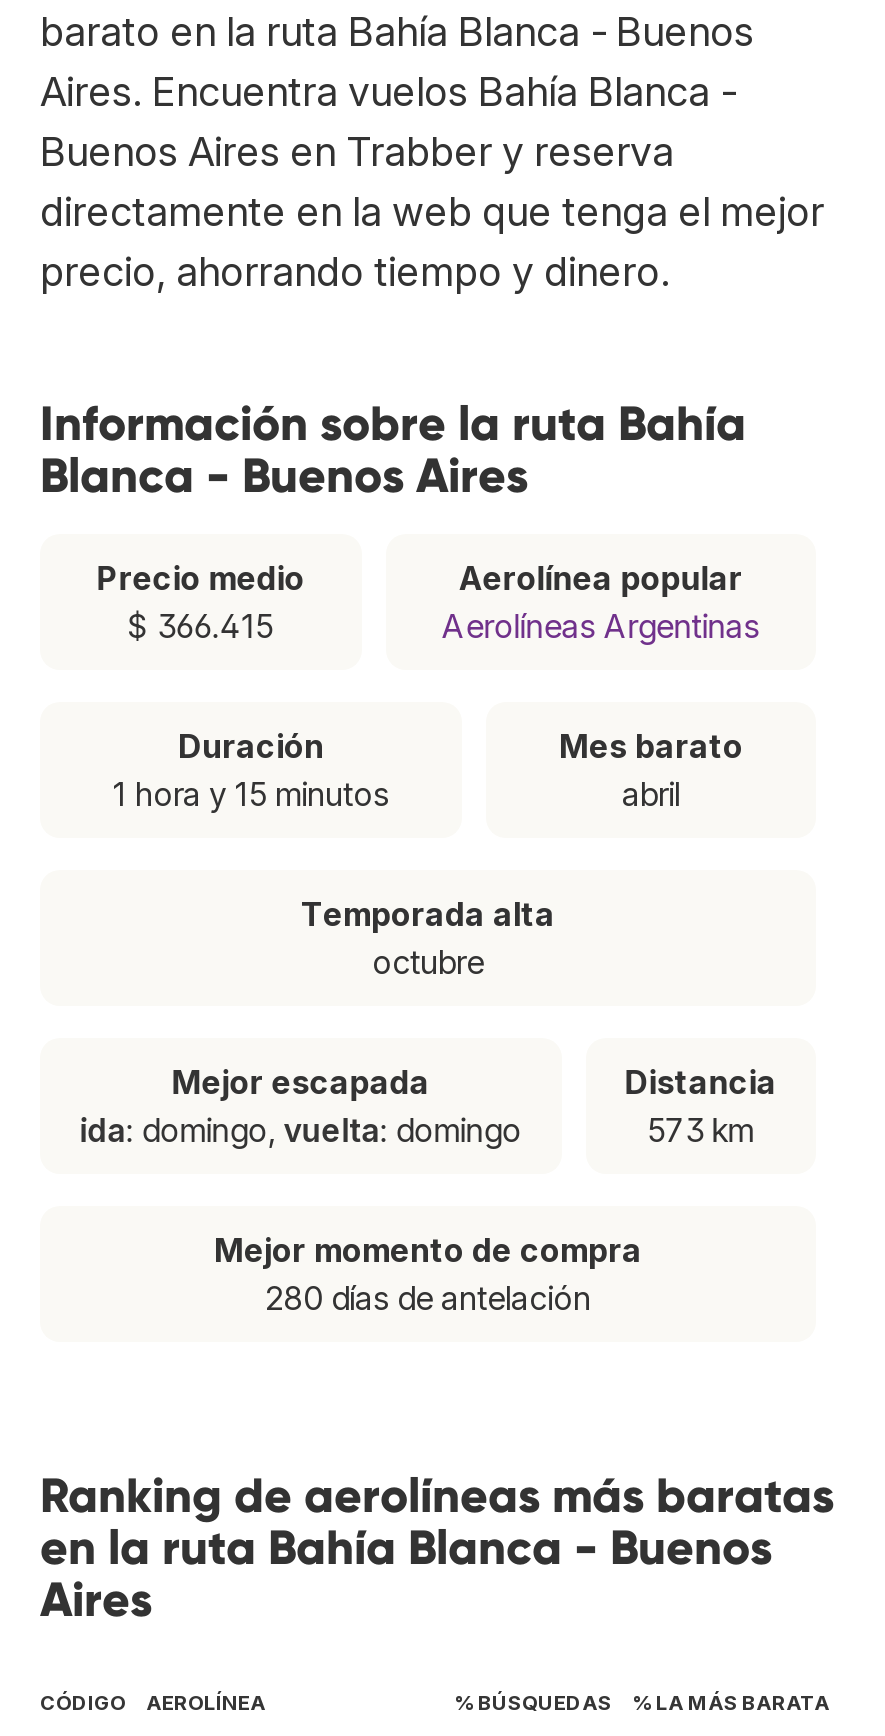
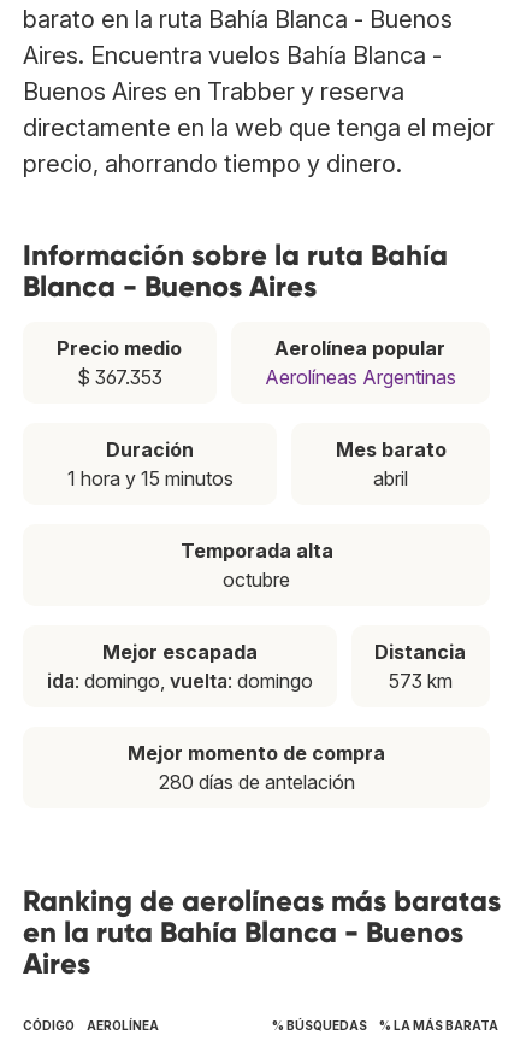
- $ 366.415
+ $ 367.353
